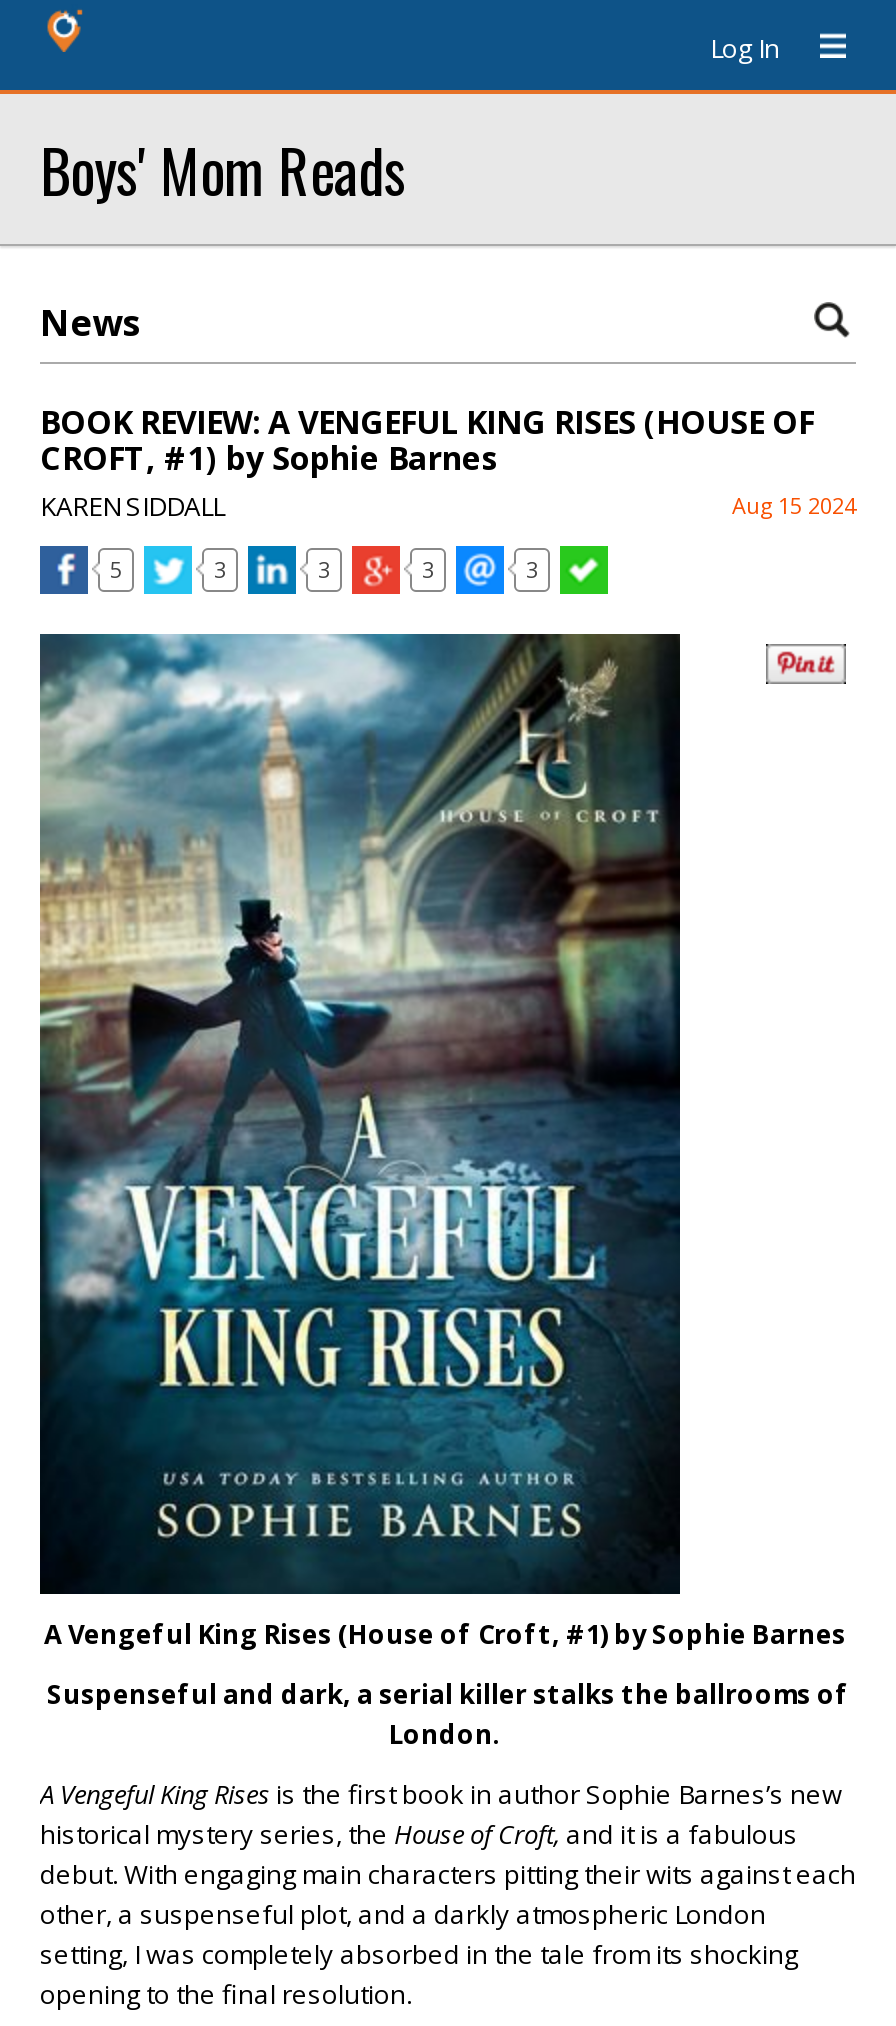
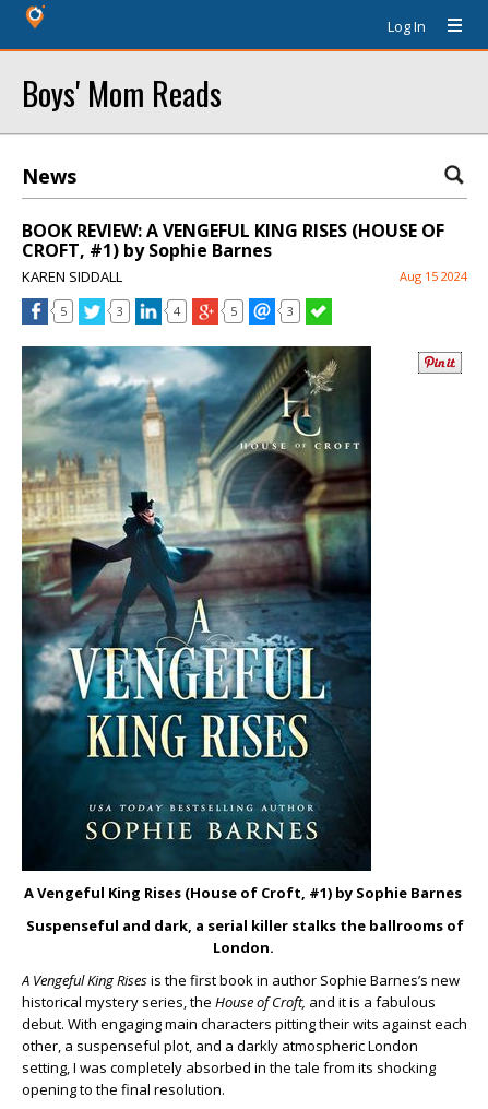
- 3
+ 4

- 3
+ 5
